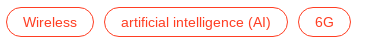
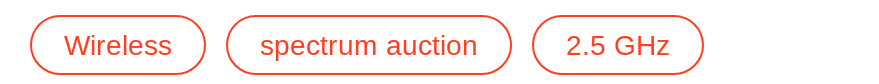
- artificial intelligence (AI)
- 6G
+ spectrum auction
+ 2.5 GHz
